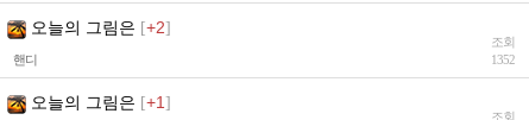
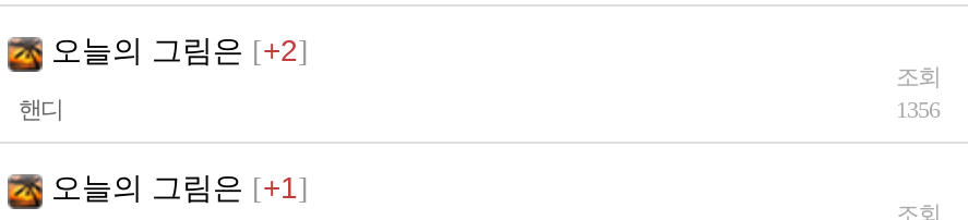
- 1352
+ 1356
